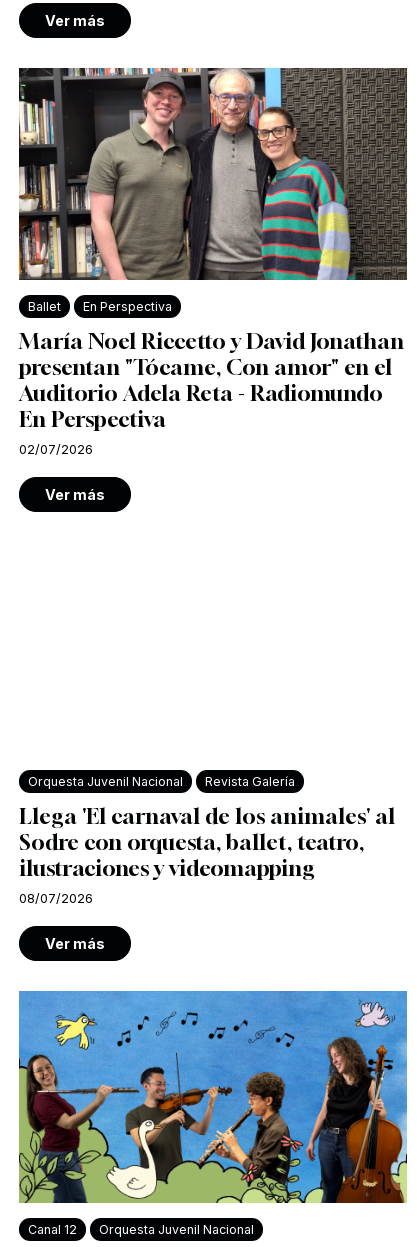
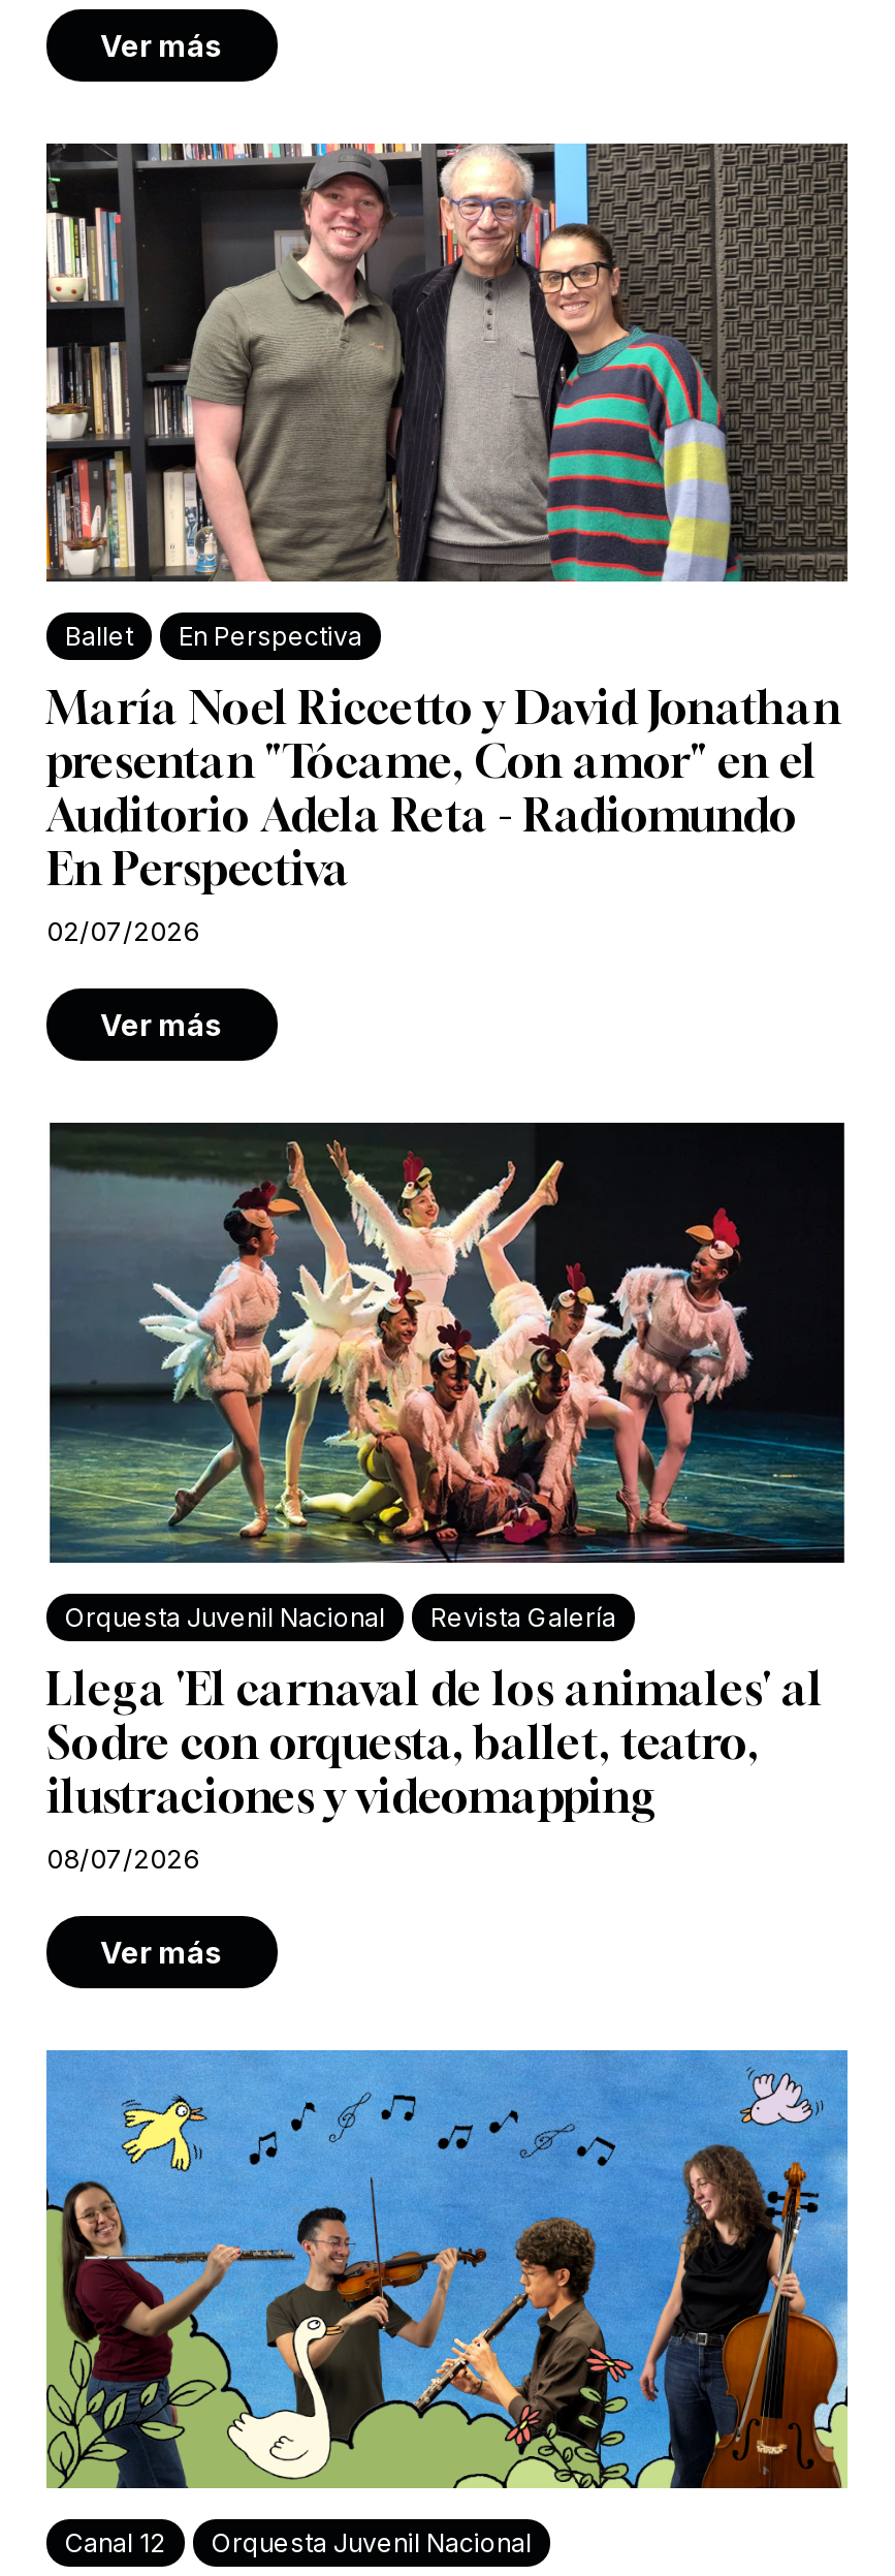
+ [image]
